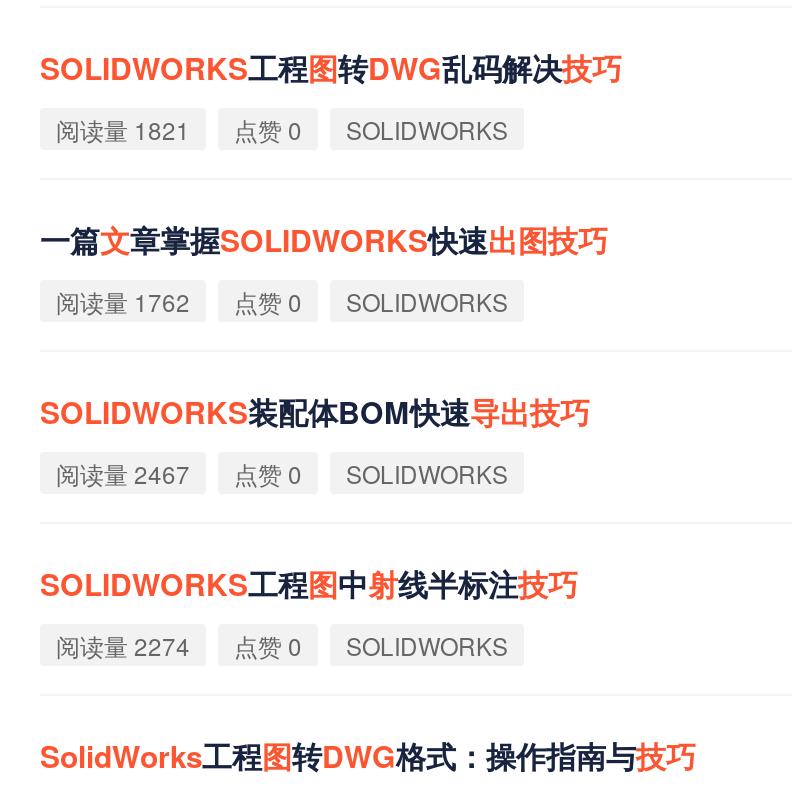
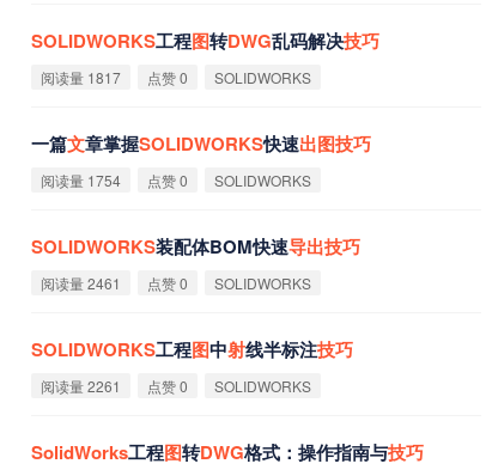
- 阅读量 1821 点赞 0 SOLIDWORKS
+ 阅读量 1817 点赞 0 SOLIDWORKS

- 阅读量 1762 点赞 0 SOLIDWORKS
+ 阅读量 1754 点赞 0 SOLIDWORKS

- 阅读量 2467 点赞 0 SOLIDWORKS
+ 阅读量 2461 点赞 0 SOLIDWORKS

- 阅读量 2274 点赞 0 SOLIDWORKS
+ 阅读量 2261 点赞 0 SOLIDWORKS
